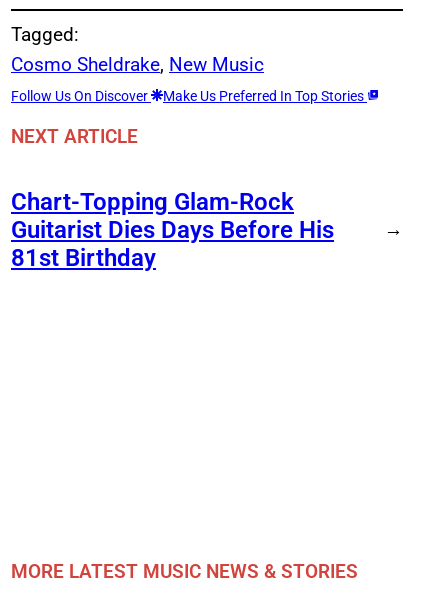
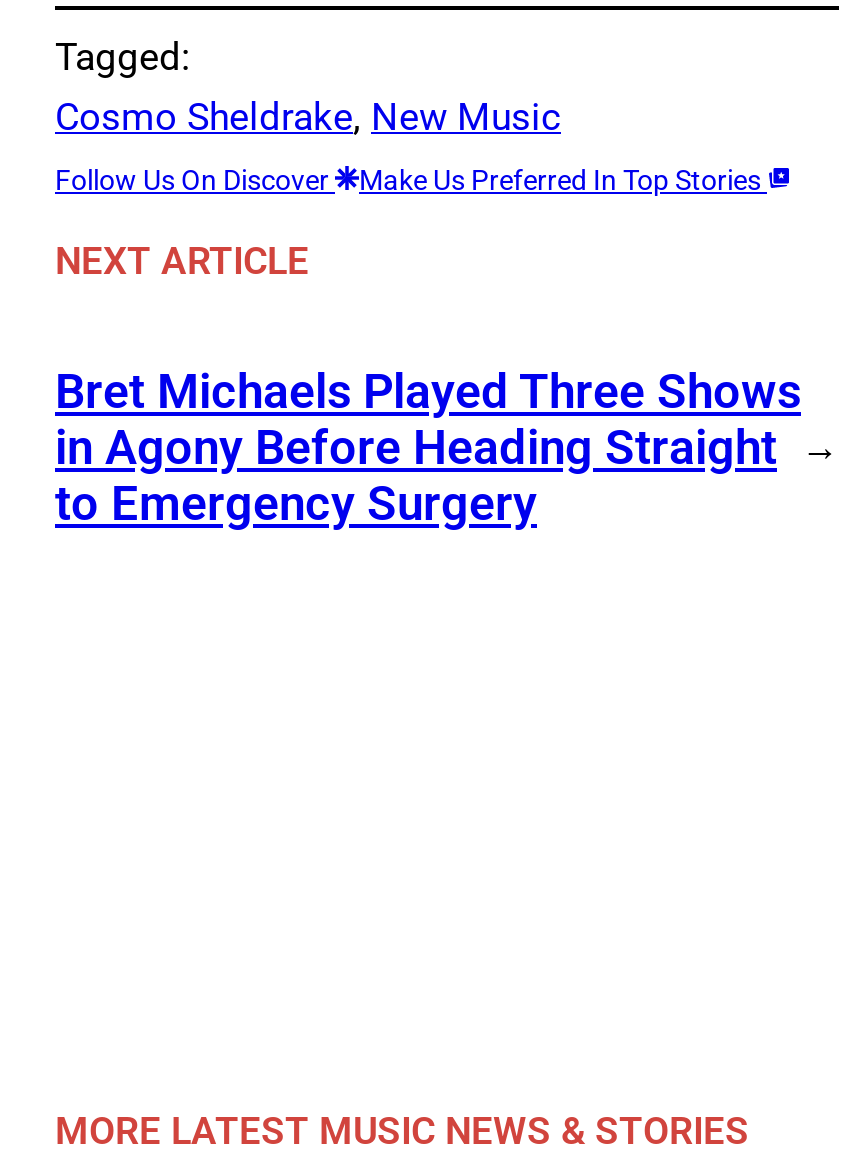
- Chart-Topping Glam-Rock
- Guitarist Dies Days Before His
- 81st Birthday
+ Bret Michaels Played Three Shows
+ in Agony Before Heading Straight
+ to Emergency Surgery
